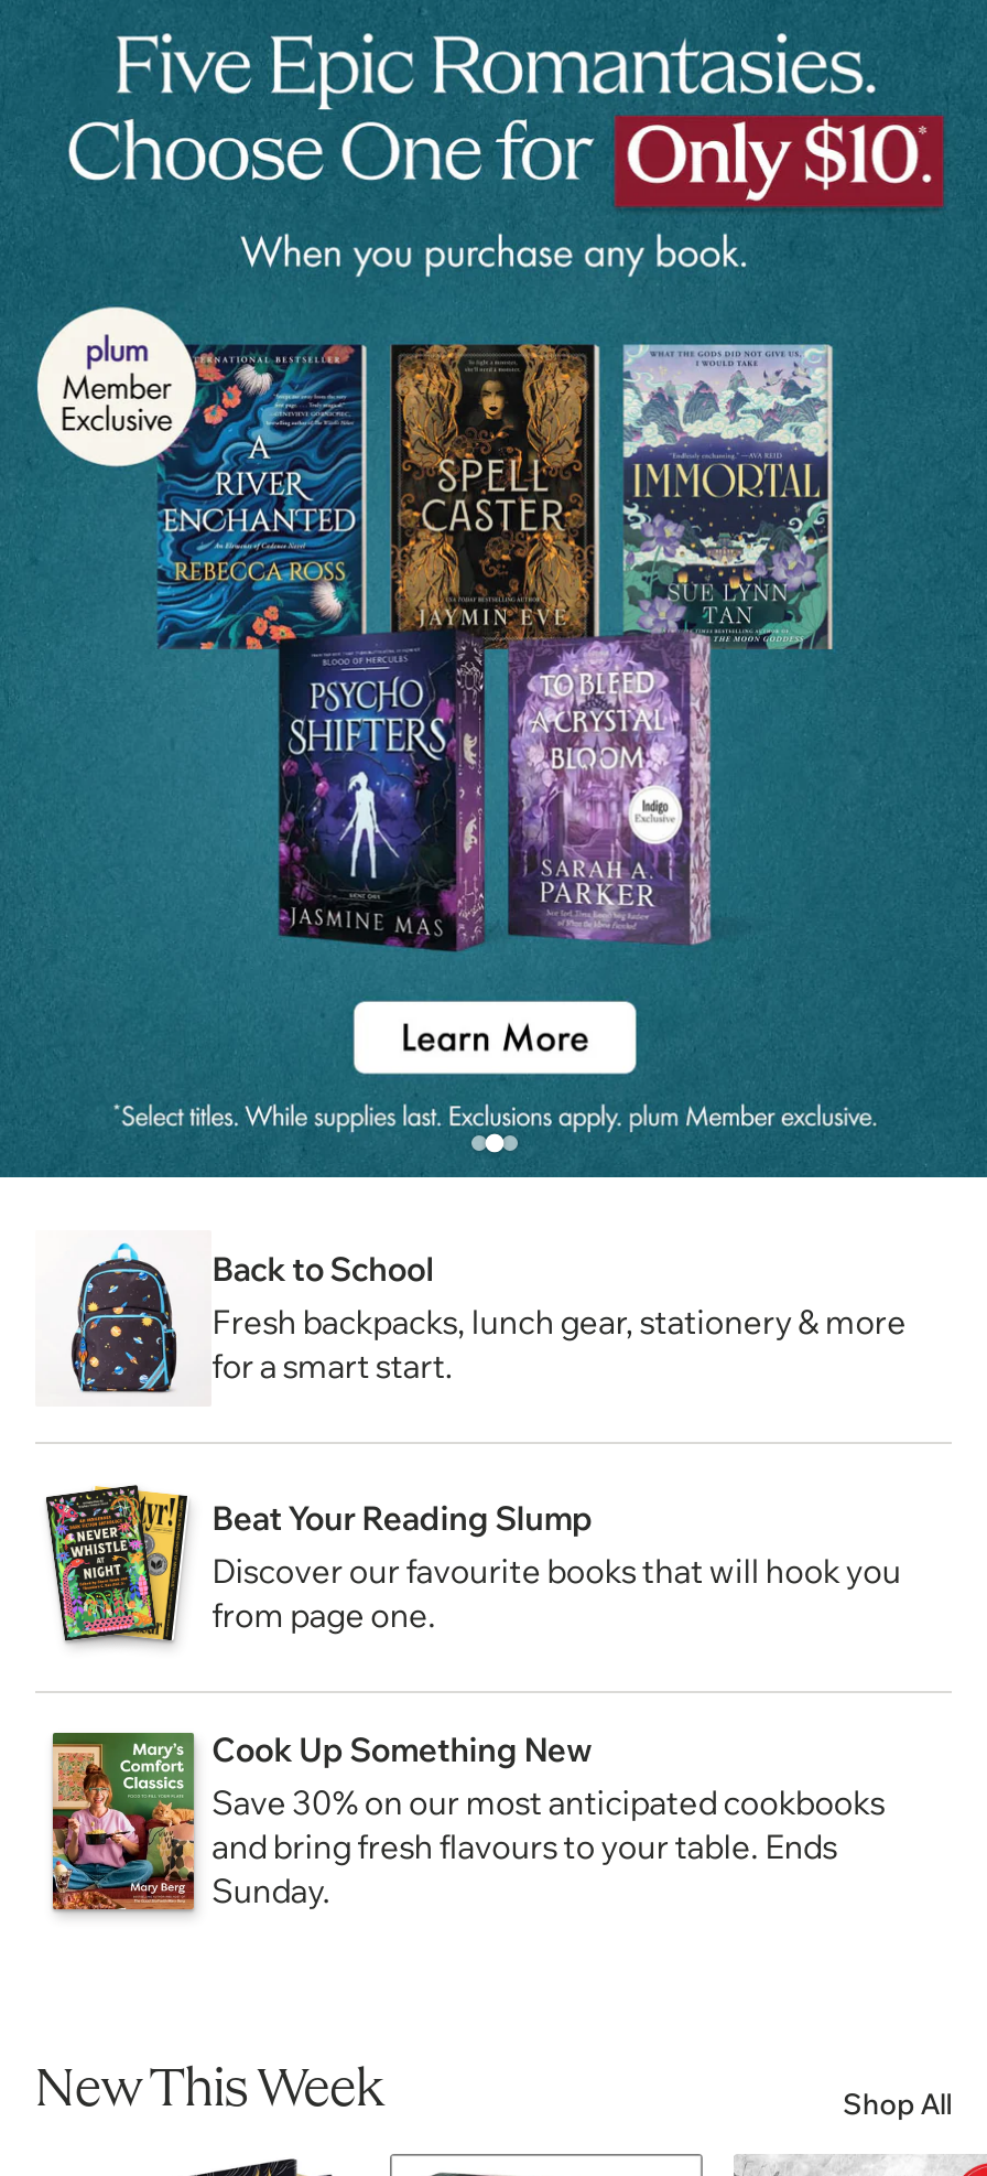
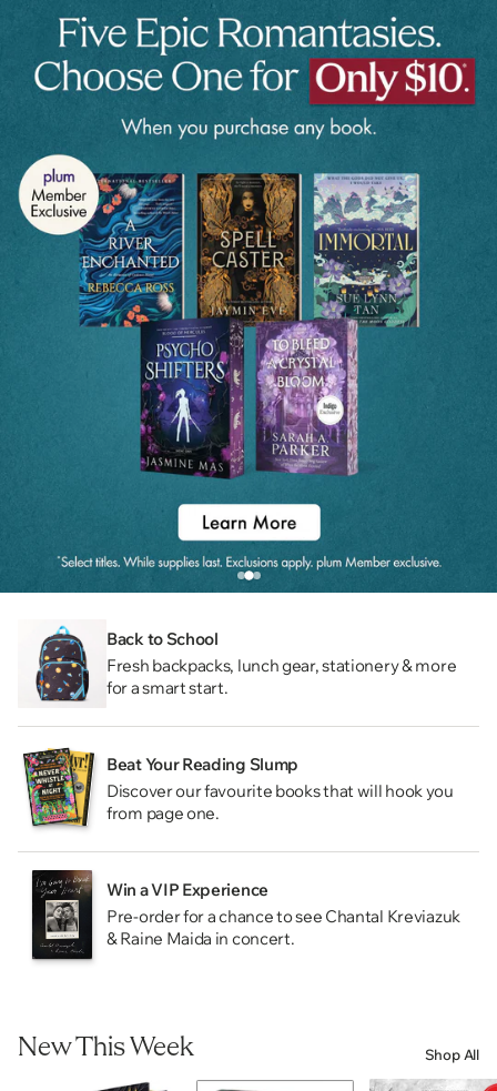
- [image]
- Cook Up Something New
- Save 30% on our most anticipated cookbooks
- and bring fresh flavours to your table. Ends
- Sunday.
+ [image]
+ Win a VIP Experience
+ Pre-order for a chance to see Chantal Kreviazuk
+ & Raine Maida in concert.
